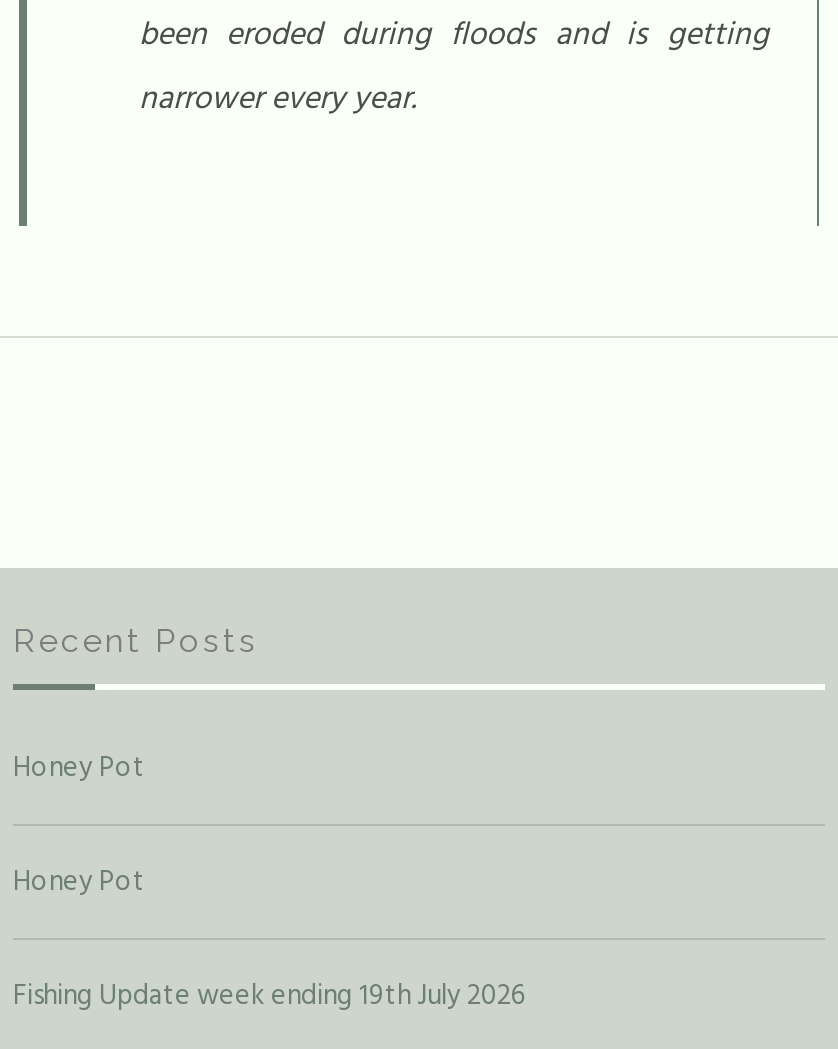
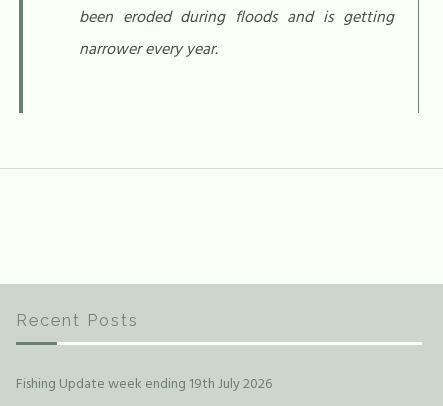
- Honey Pot
- Honey Pot
